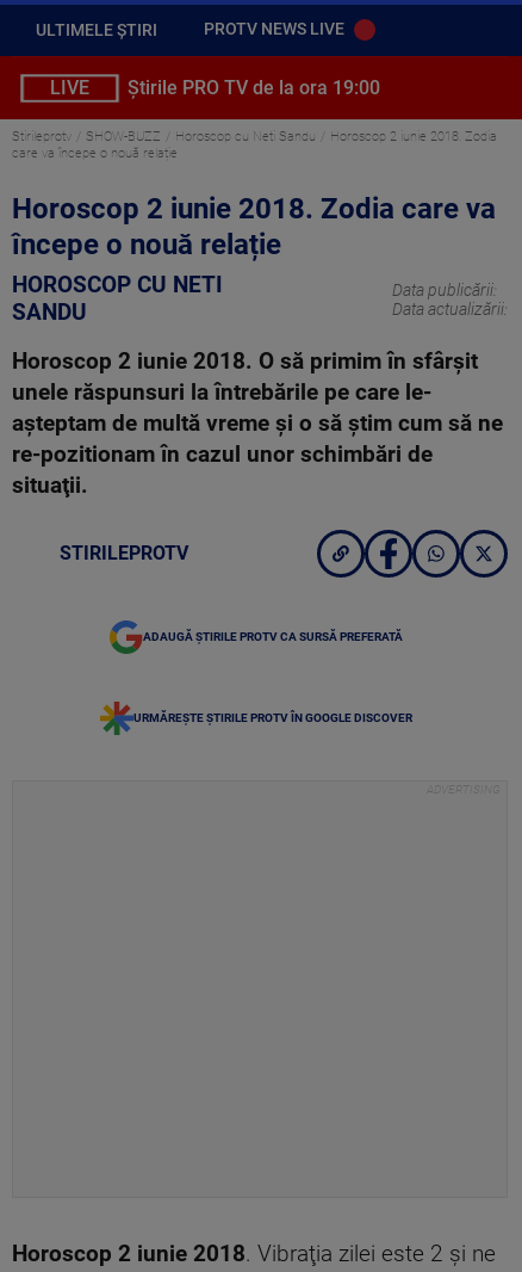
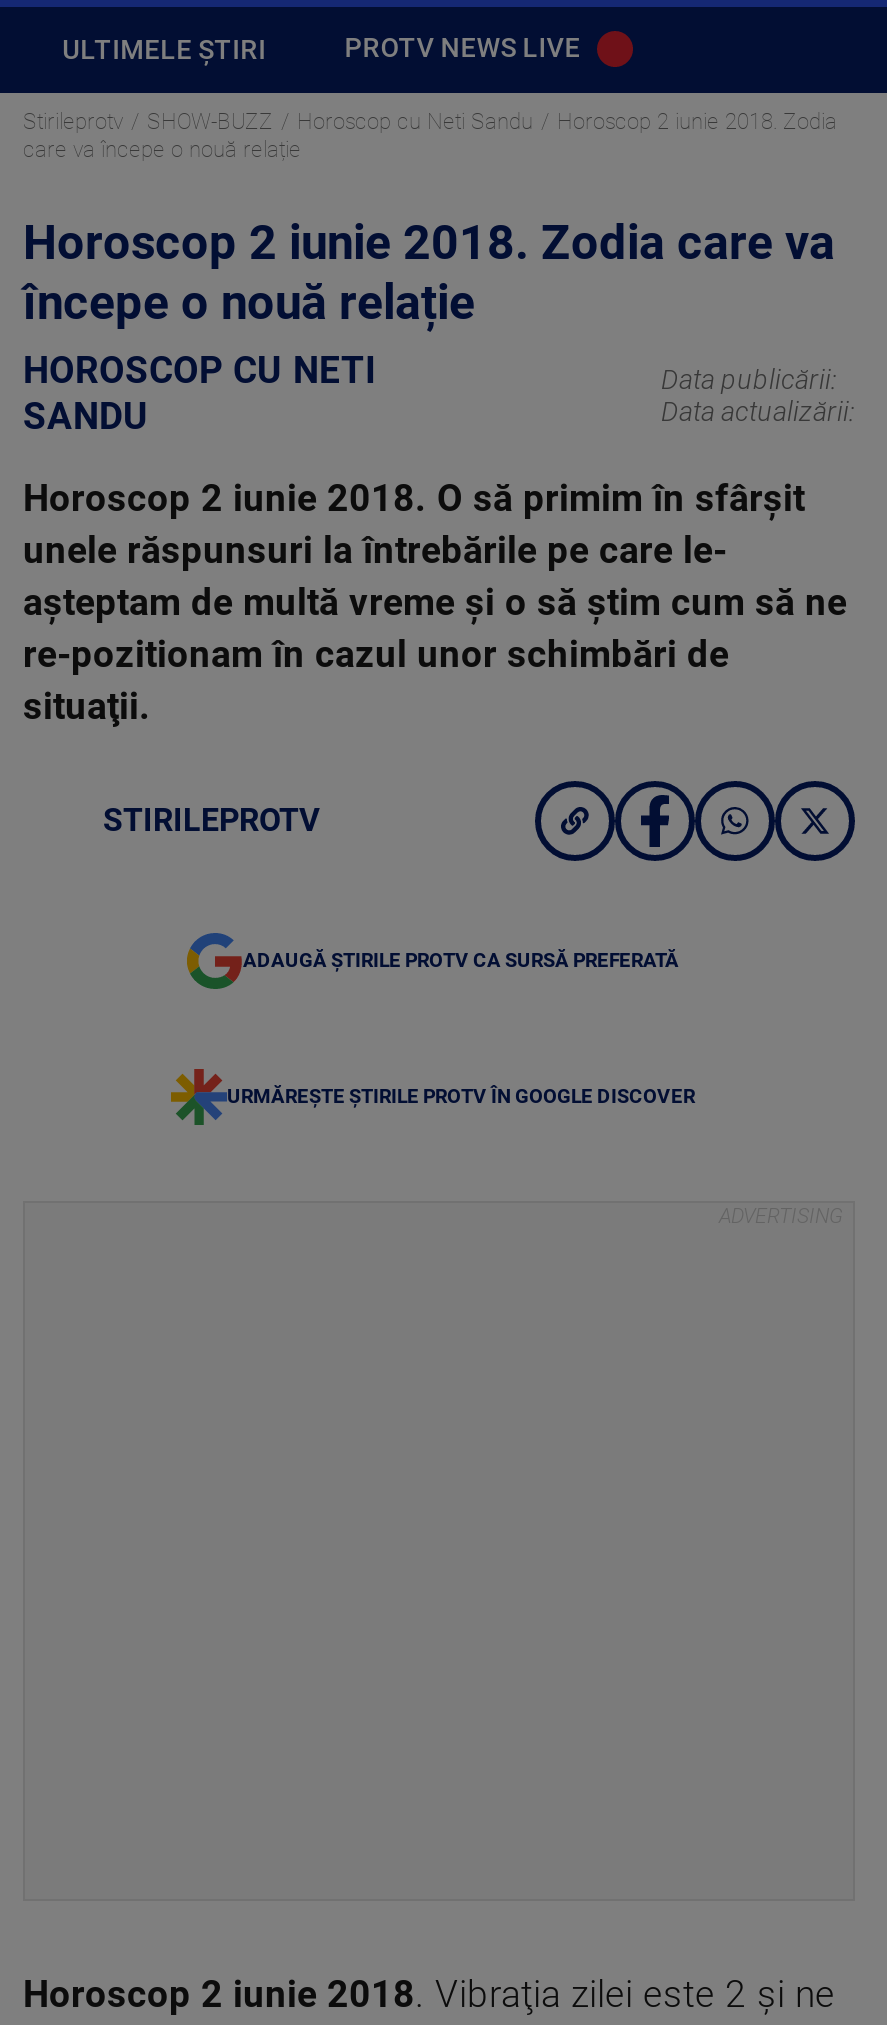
- LIVE
- Știrile PRO TV de la ora 19:00
